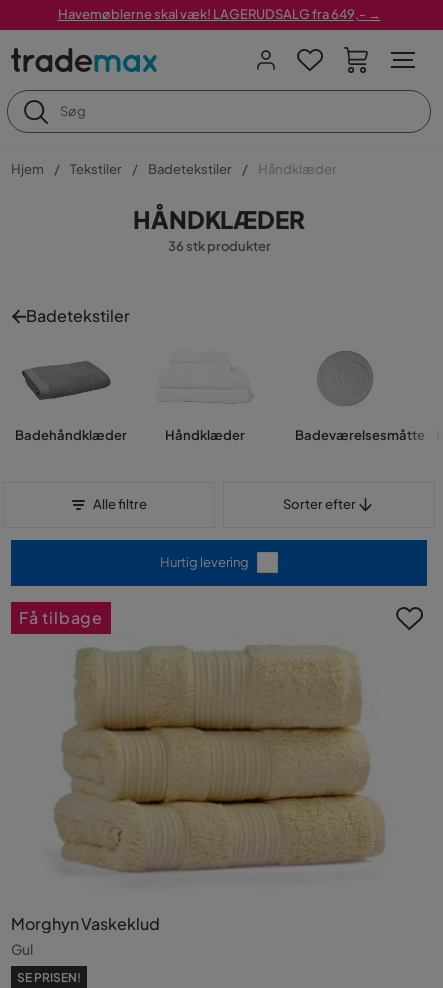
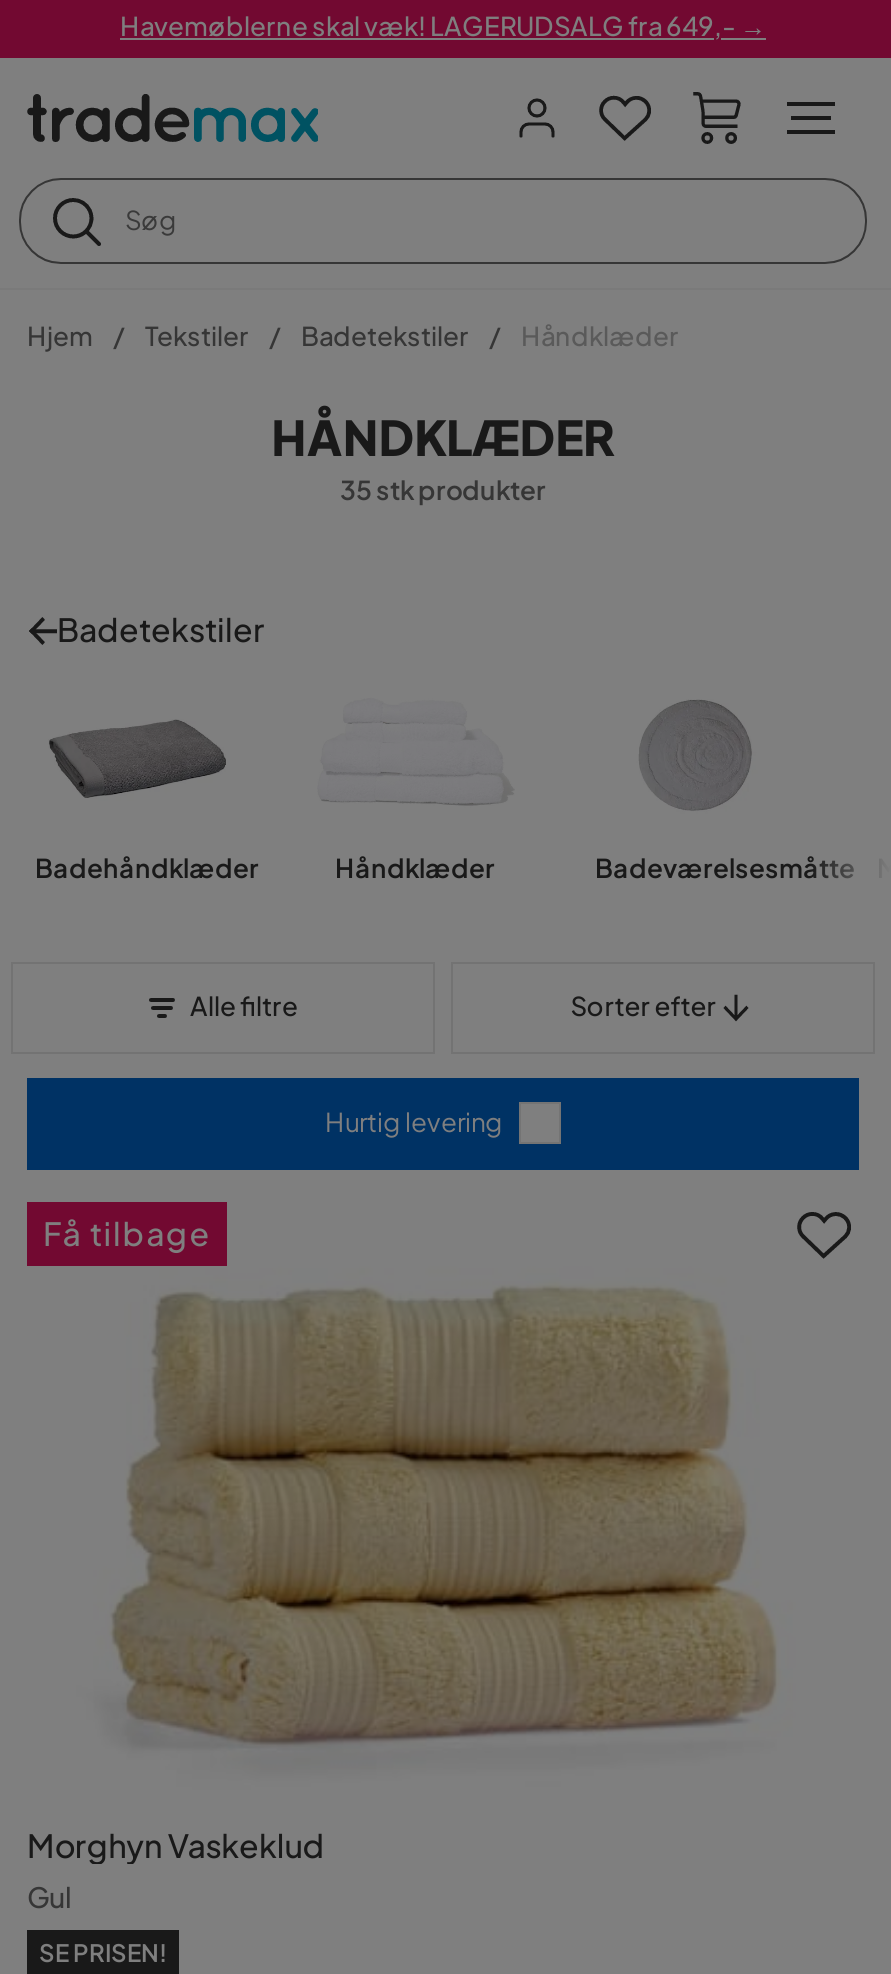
- 36 stk produkter
+ 35 stk produkter
